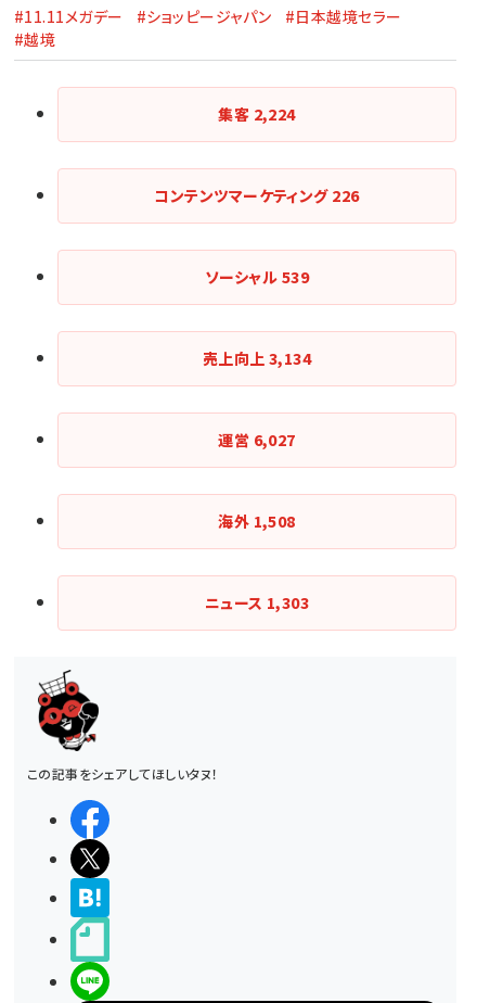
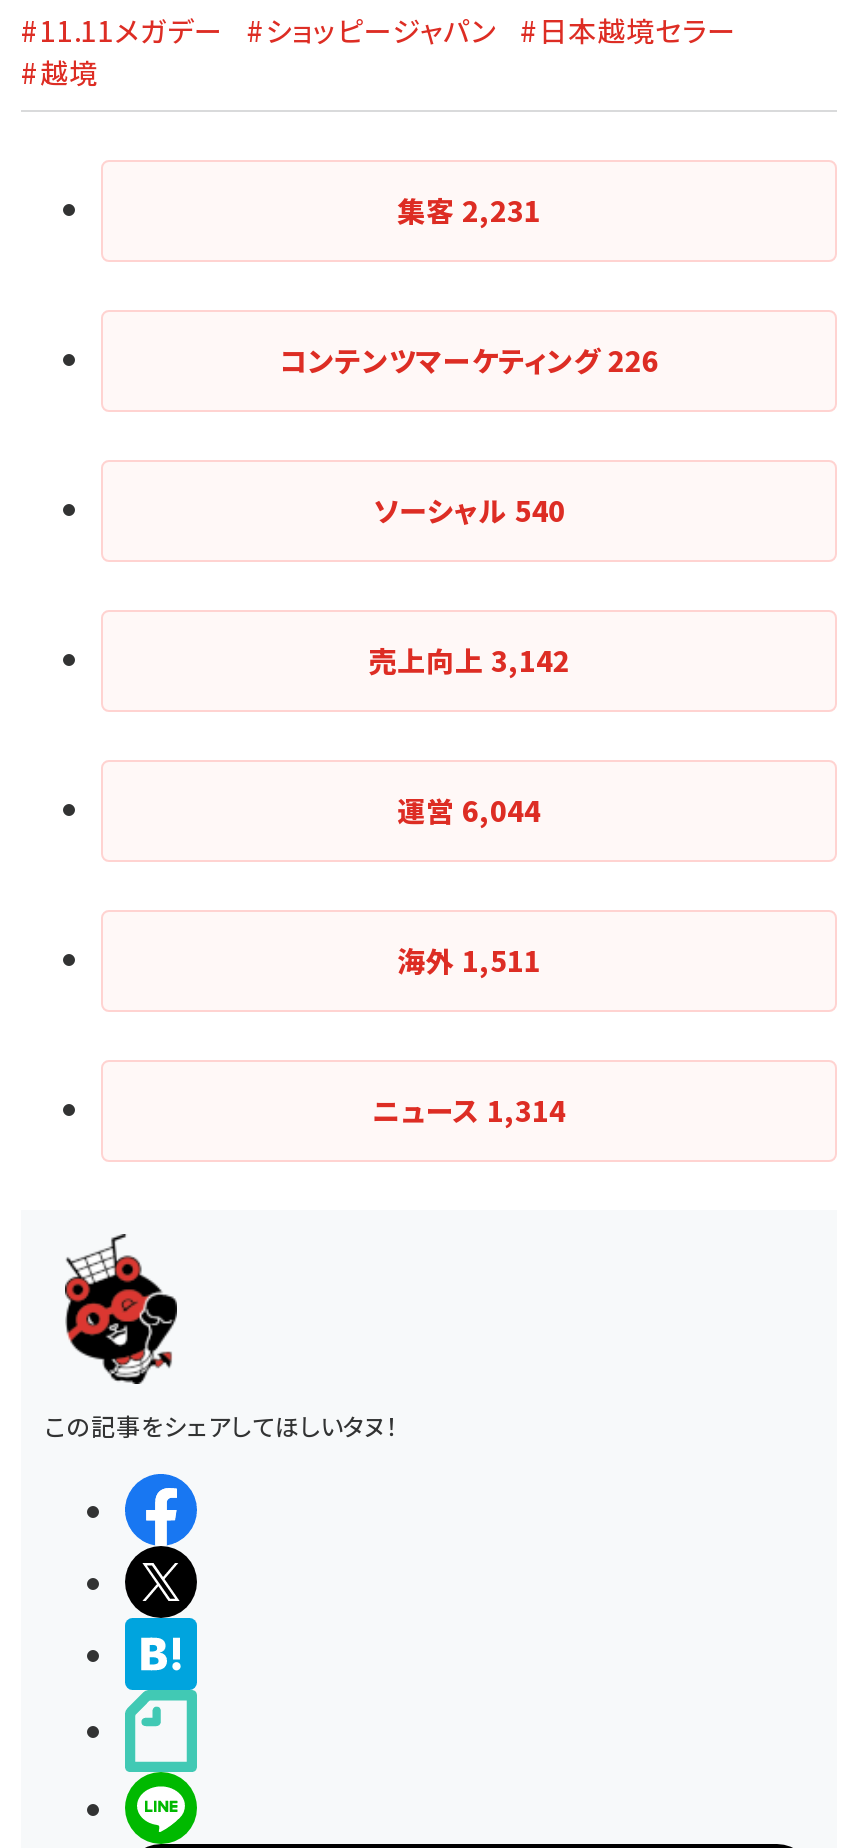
- 集客2,224
+ 集客2,231

- ソーシャル539
+ ソーシャル540

- 売上向上3,134
+ 売上向上3,142

- 運営6,027
+ 運営6,044

- 海外1,508
+ 海外1,511

- ニュース1,303
+ ニュース1,314
